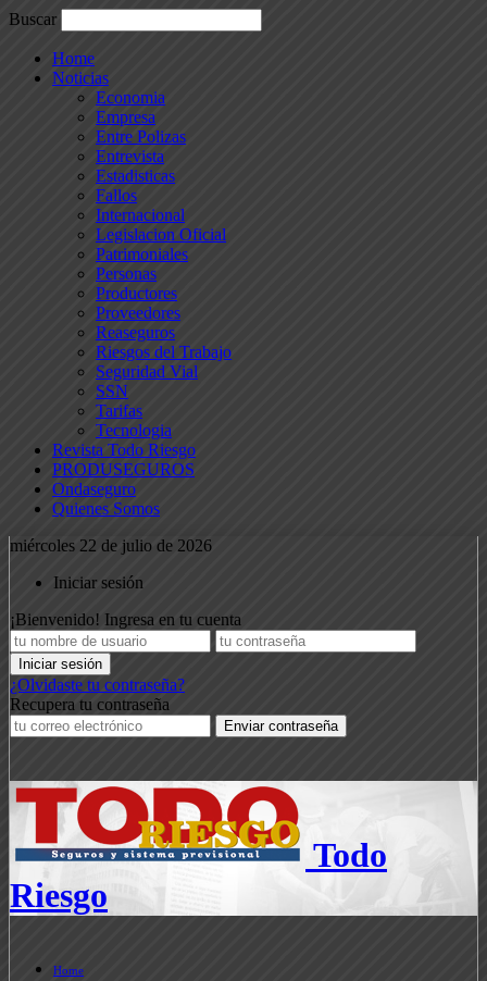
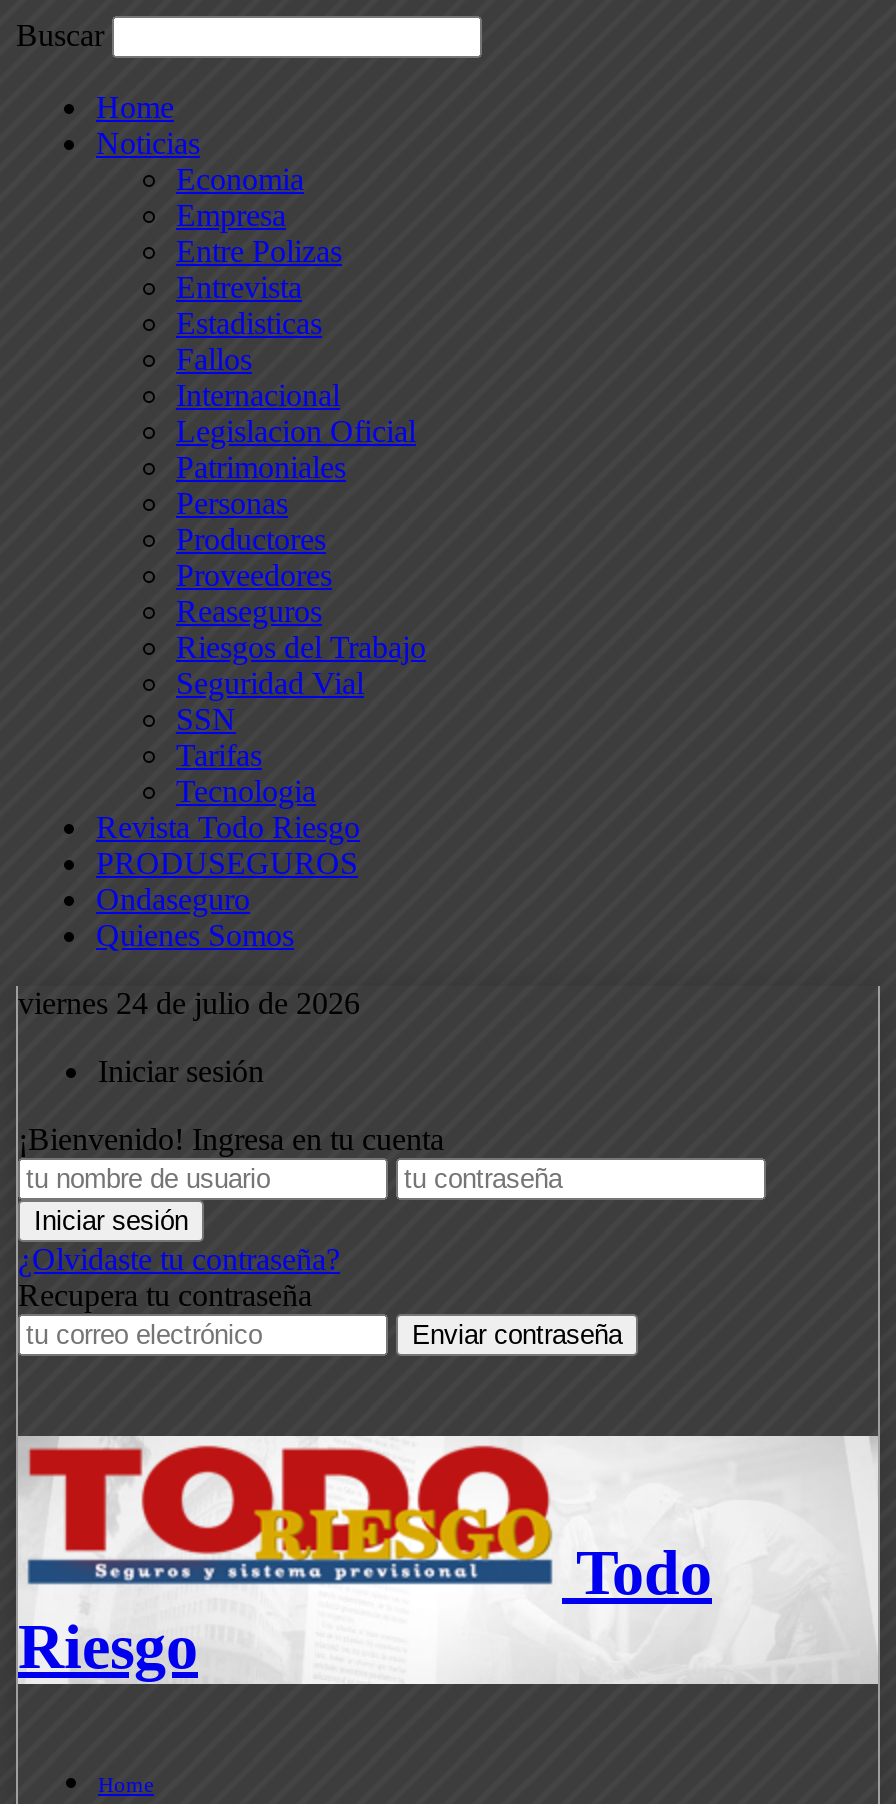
- miércoles 22 de julio de 2026
+ viernes 24 de julio de 2026
